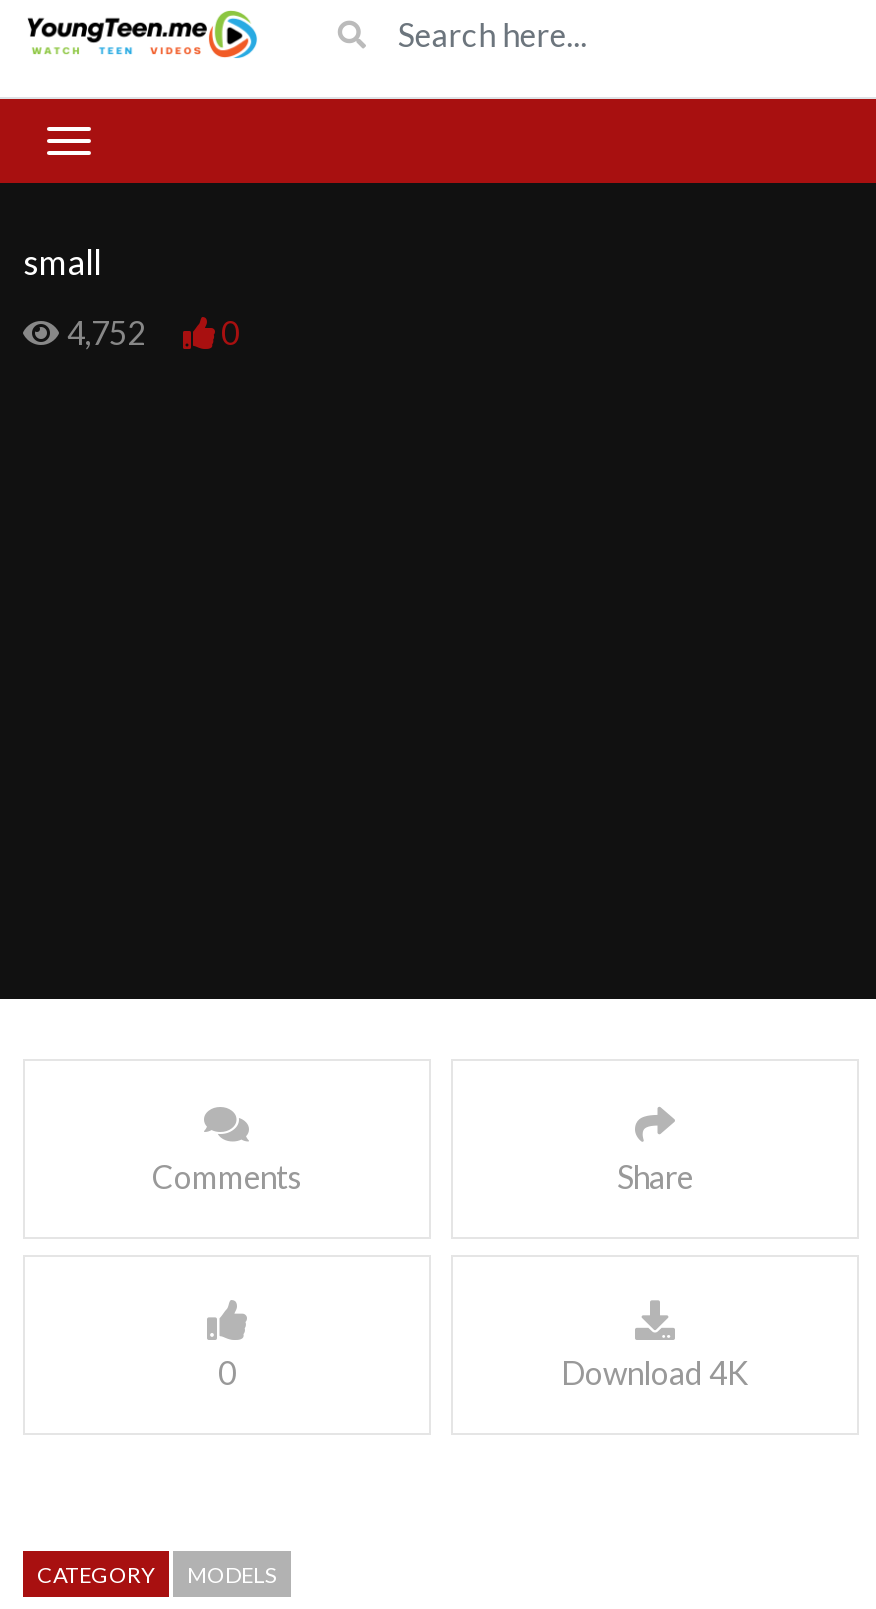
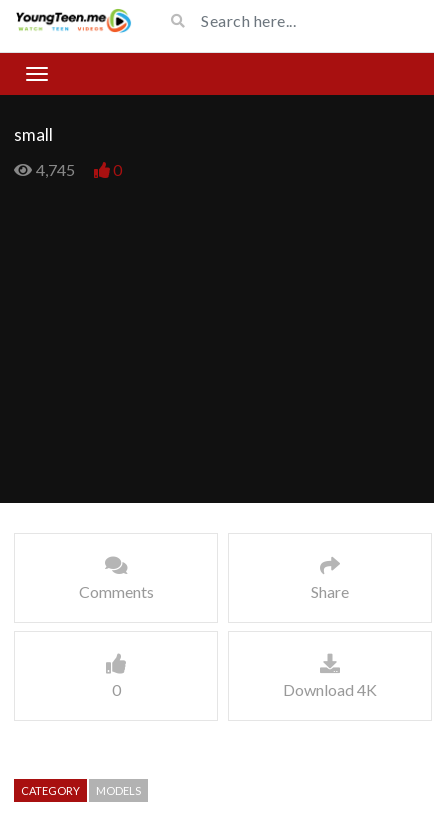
- 4,752
+ 4,745
